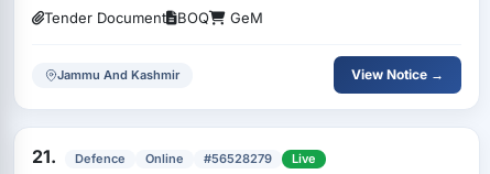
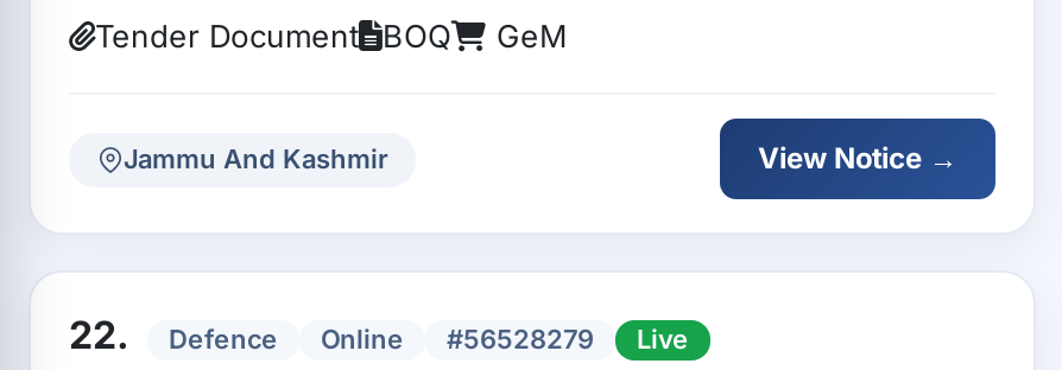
- 21. Defence Online #56528279 Live
+ 22. Defence Online #56528279 Live
